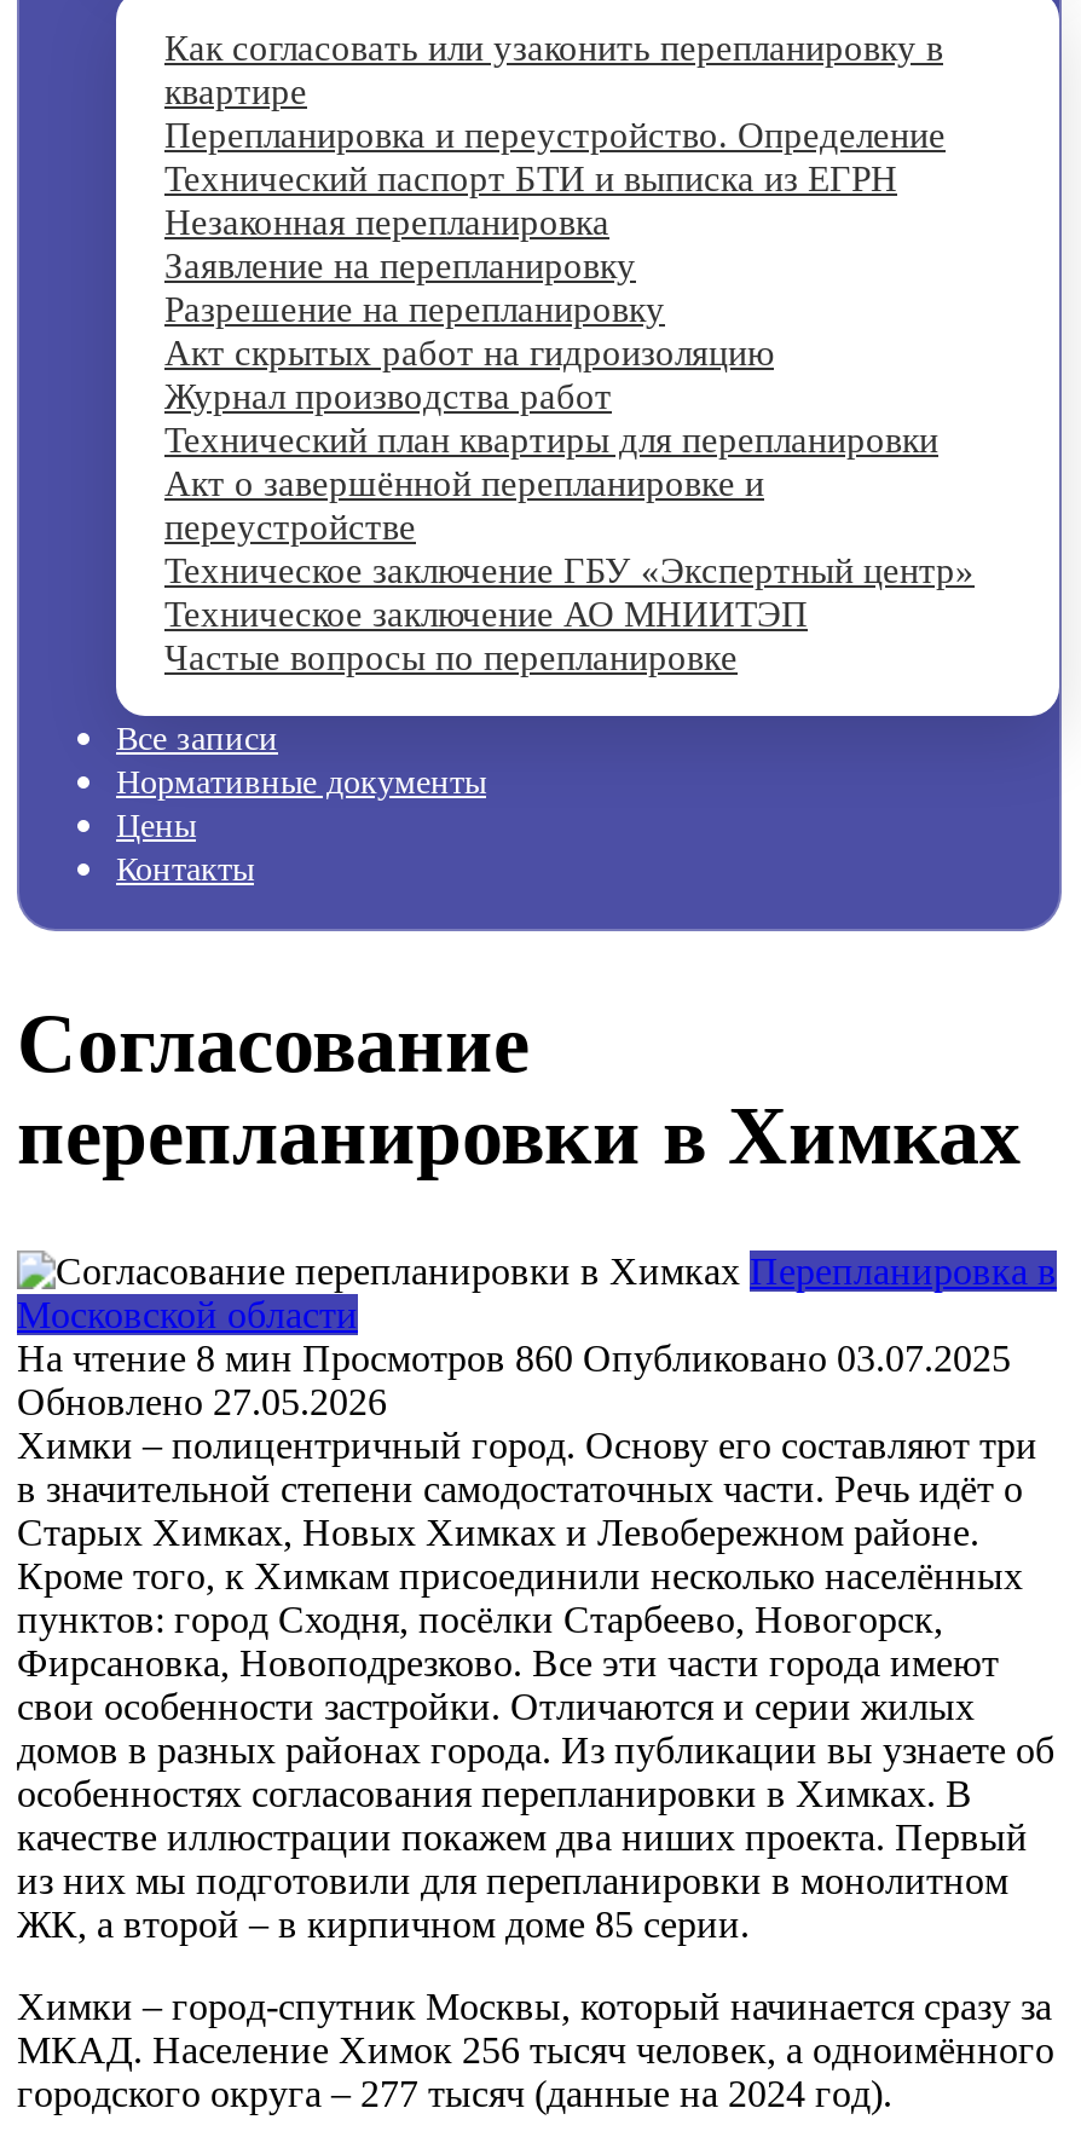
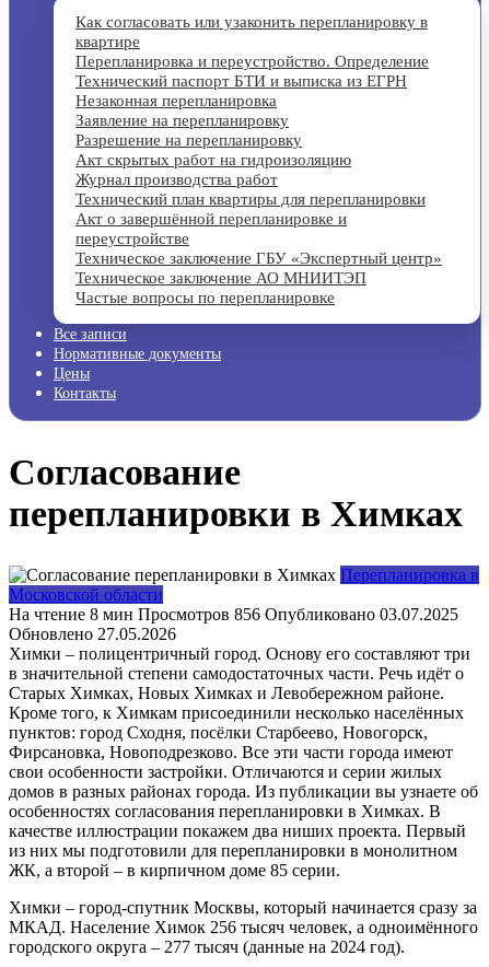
- На чтение 8 мин Просмотров 860 Опубликовано 03.07.2025
+ На чтение 8 мин Просмотров 856 Опубликовано 03.07.2025
